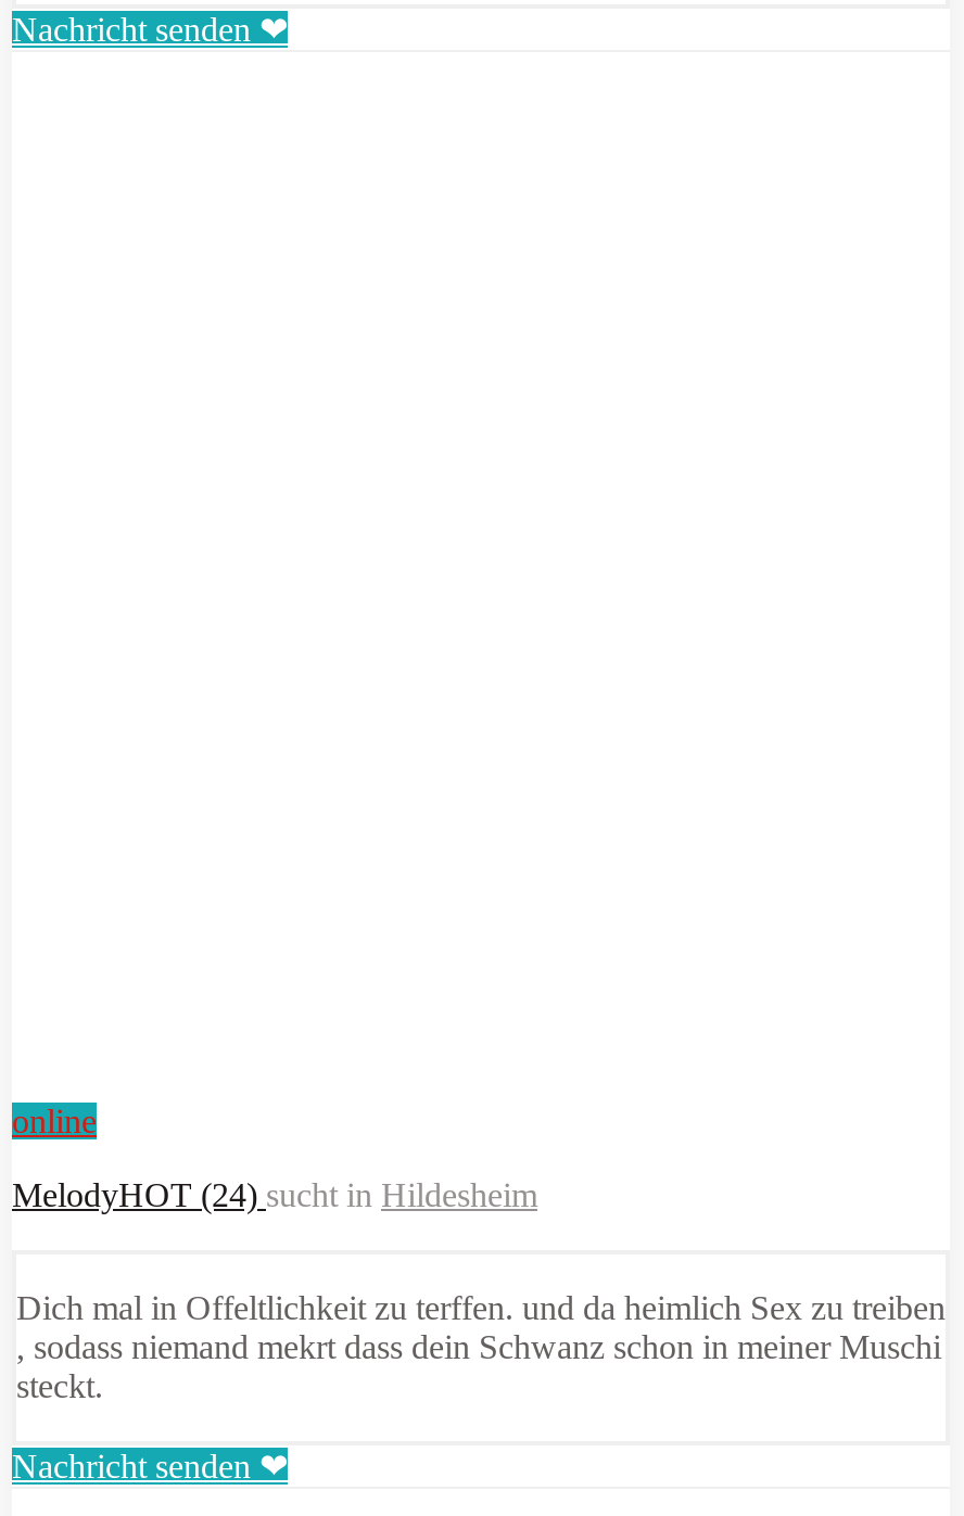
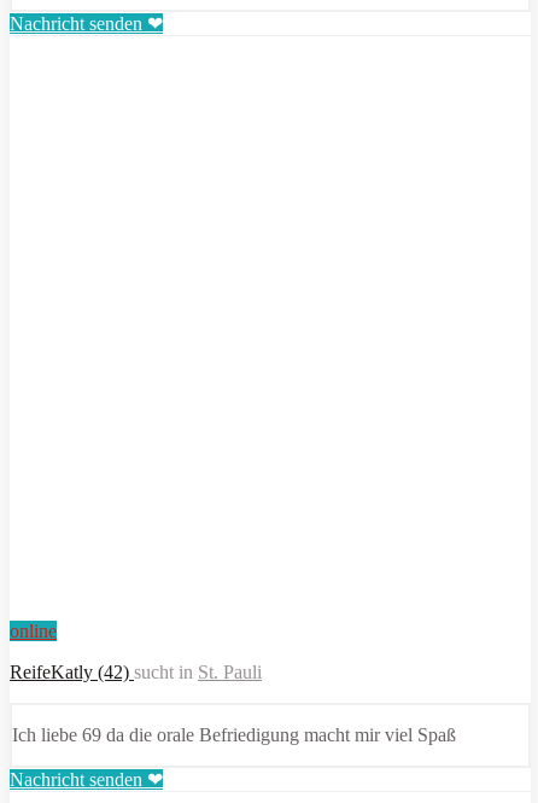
- MelodyHOT (24) sucht in Hildesheim
+ ReifeKatly (42) sucht in St. Pauli

- Dich mal in Offeltlichkeit zu terffen. und da heimlich Sex zu treiben
- , sodass niemand mekrt dass dein Schwanz schon in meiner Muschi
- steckt.
+ Ich liebe 69 da die orale Befriedigung macht mir viel Spaß
